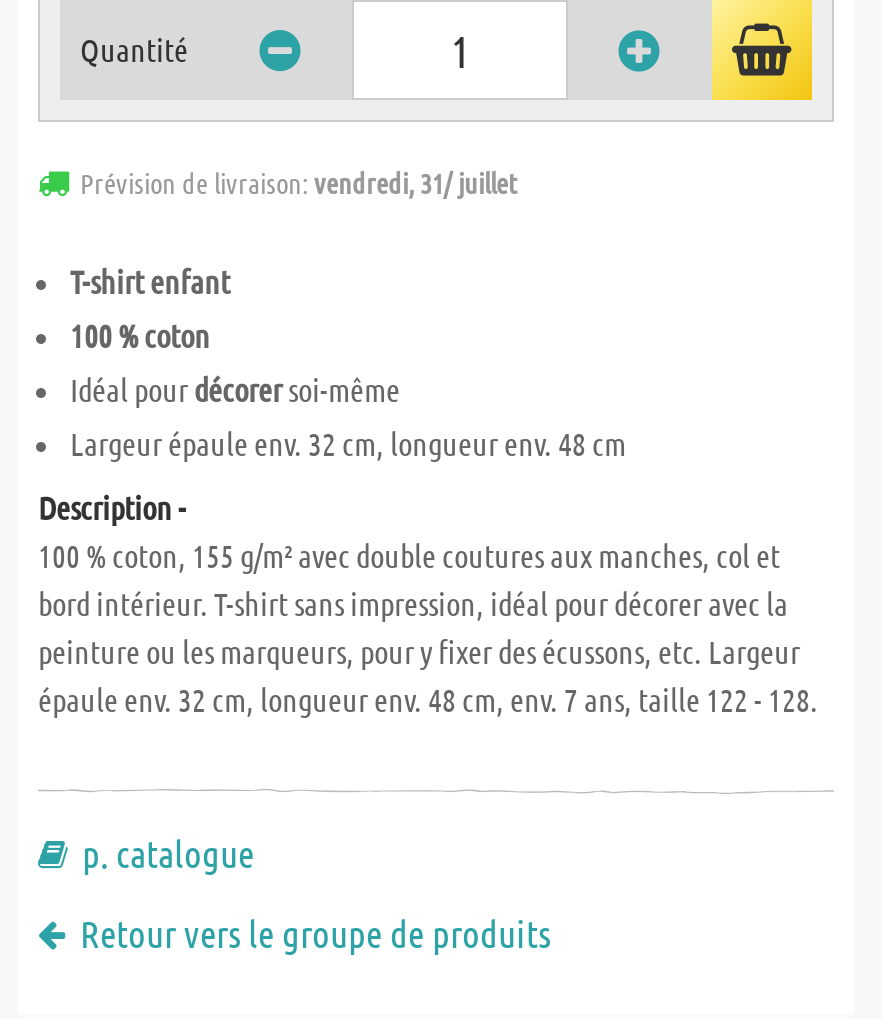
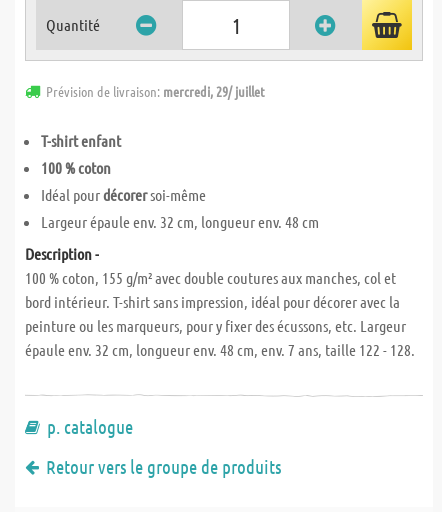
- Prévision de livraison: vendredi, 31/ juillet
+ Prévision de livraison: mercredi, 29/ juillet
